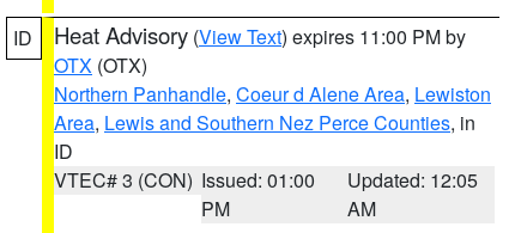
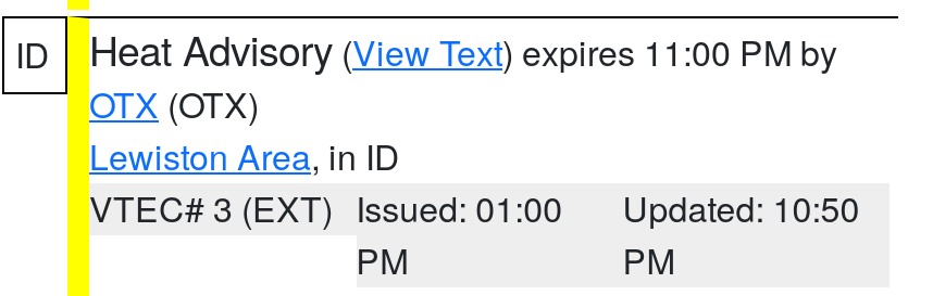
- Northern Panhandle, Coeur d Alene Area, Lewiston
- Area, Lewis and Southern Nez Perce Counties, in
- ID
- VTEC# 3 (CON) Issued: 01:00
+ Lewiston Area, in ID
+ VTEC# 3 (EXT) Issued: 01:00

- Updated: 12:05
- AM
+ Updated: 10:50
+ PM
